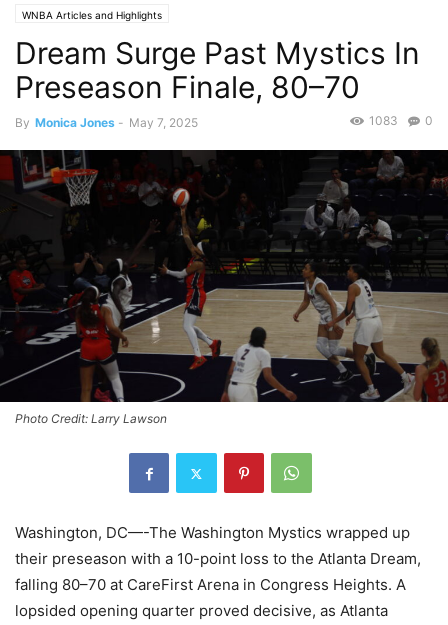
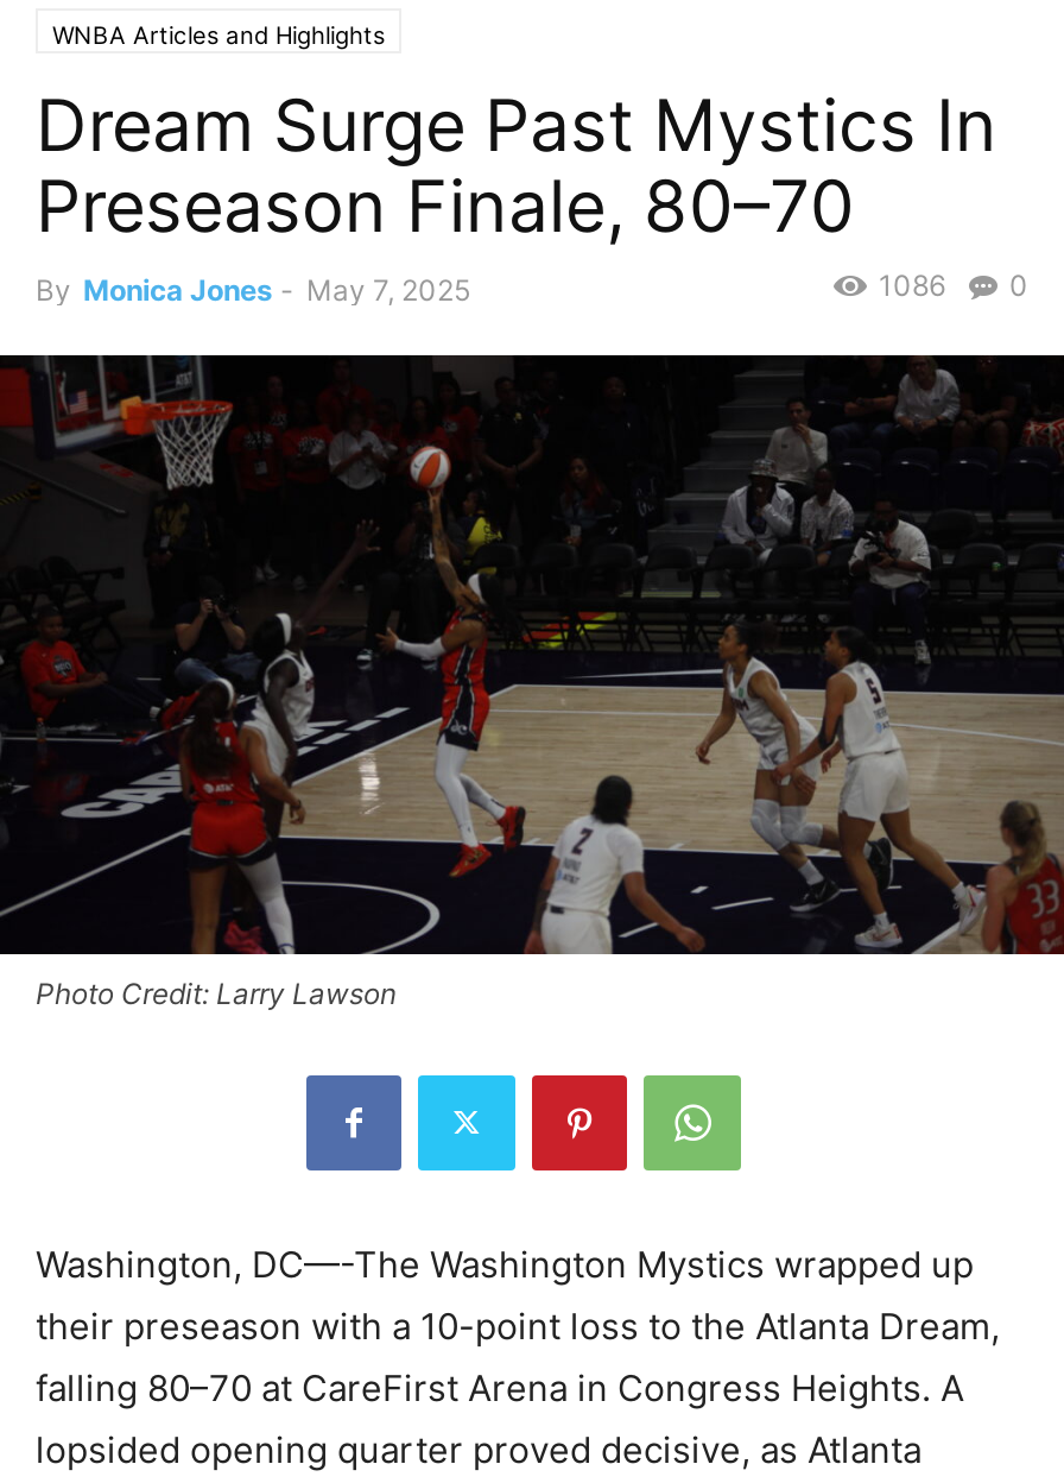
- 1083 0
+ 1086 0
